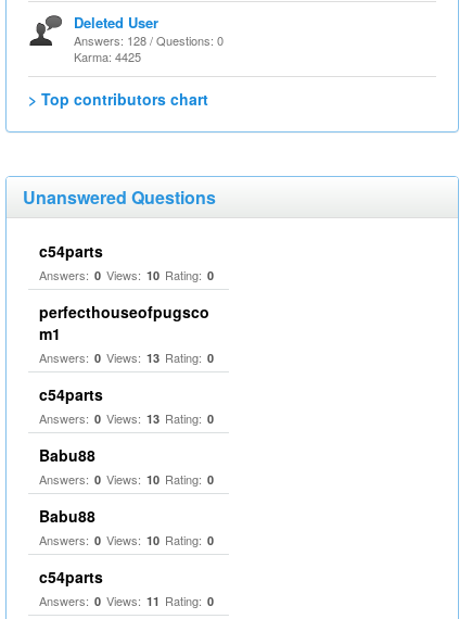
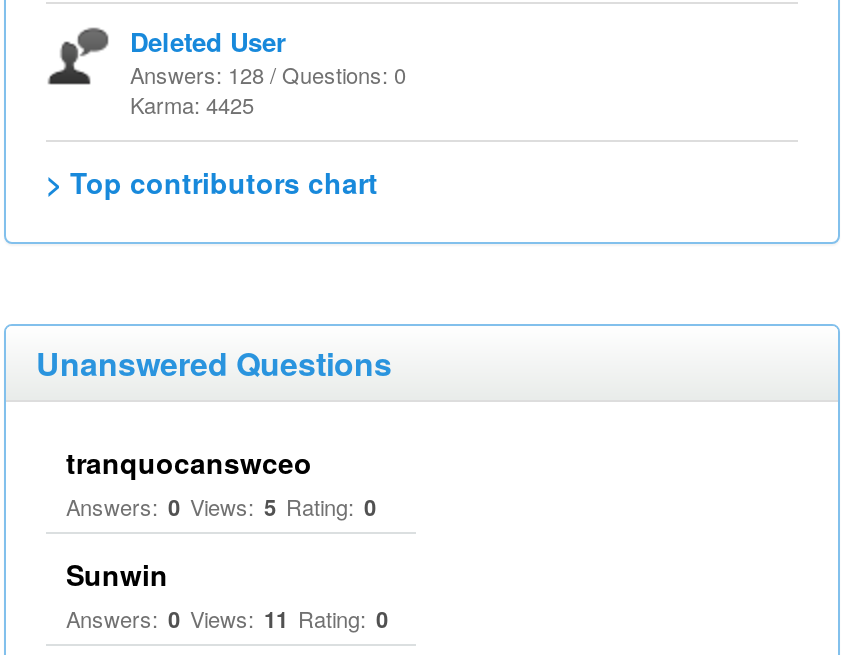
- c54parts
- Answers: 0 Views: 10 Rating: 0
- perfecthouseofpugsco
- m1
- Answers: 0 Views: 13 Rating: 0
- c54parts
- Answers: 0 Views: 13 Rating: 0
- Babu88
- Answers: 0 Views: 10 Rating: 0
- Babu88
- Answers: 0 Views: 10 Rating: 0
- c54parts
+ tranquocanswceo
+ Answers: 0 Views: 5 Rating: 0
+ Sunwin
